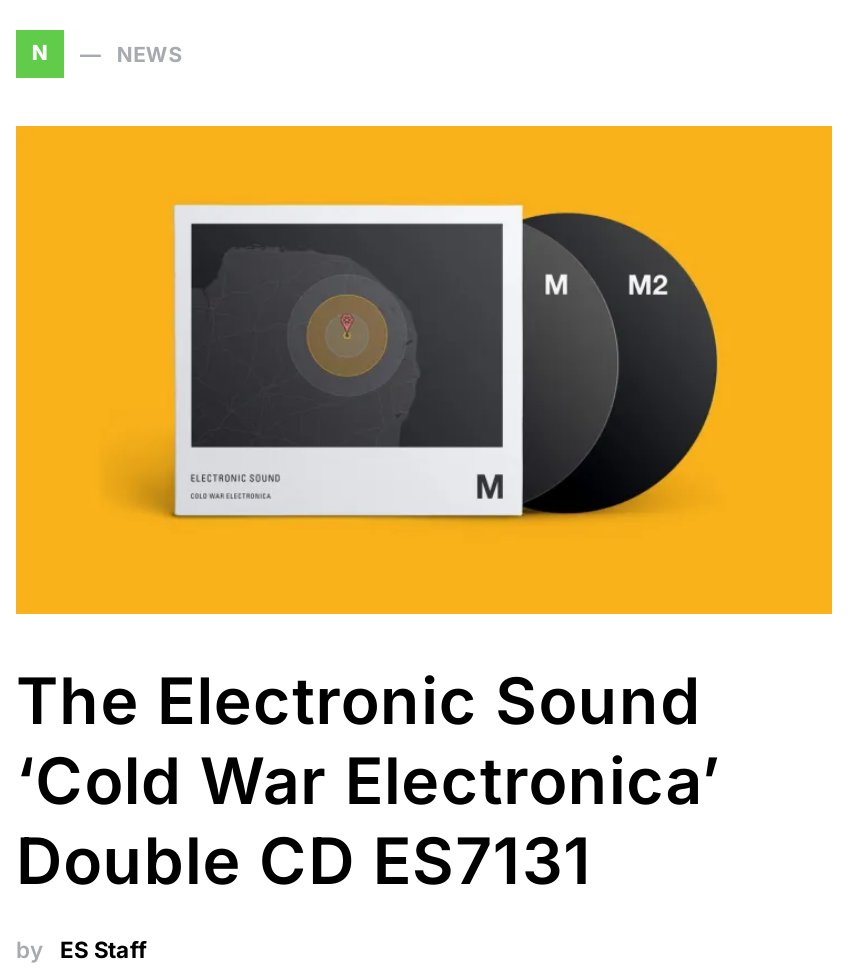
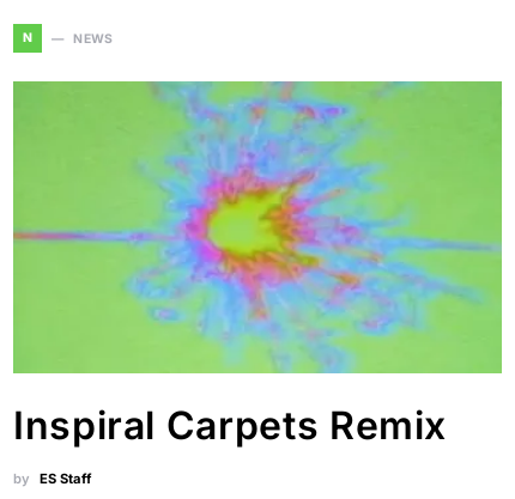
- [image]
- The Electronic Sound
- ‘Cold War Electronica’
- Double CD ES7131
+ [image]
+ Inspiral Carpets Remix
